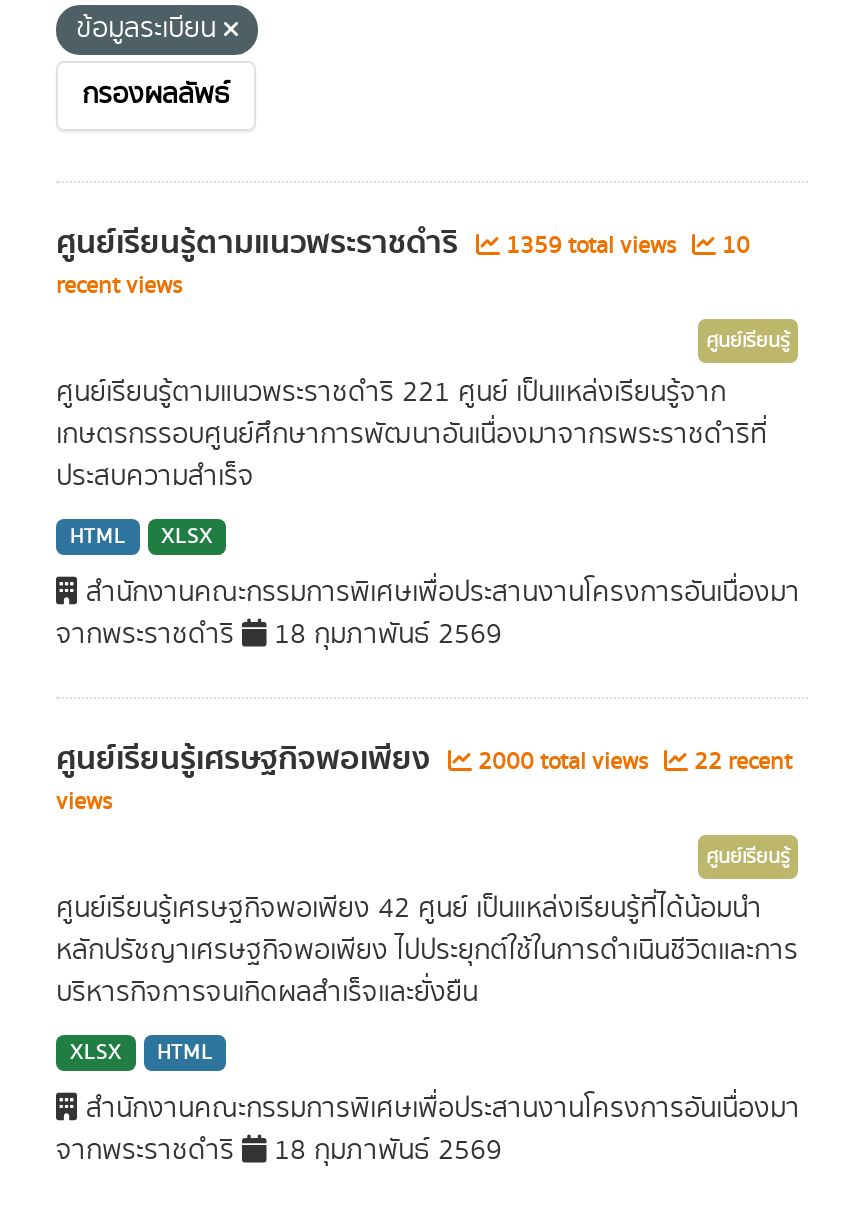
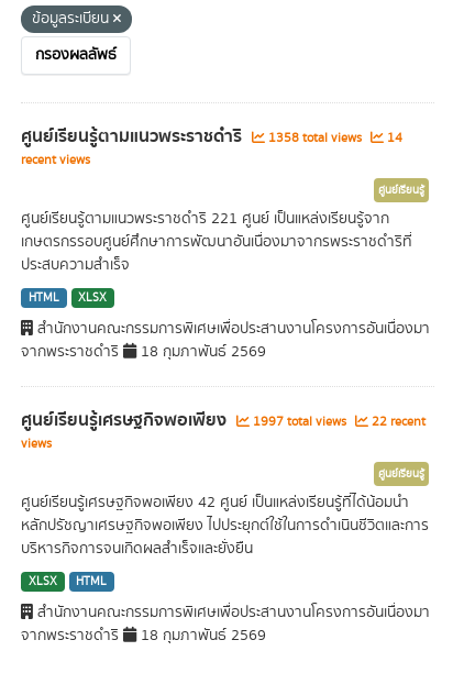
- 1359 total views
+ 1358 total views

- 10
+ 14

- ศูนย์เรียนรู้เศรษฐกิจพอเพียง 2000 total views 22 recent
+ ศูนย์เรียนรู้เศรษฐกิจพอเพียง 1997 total views 22 recent
